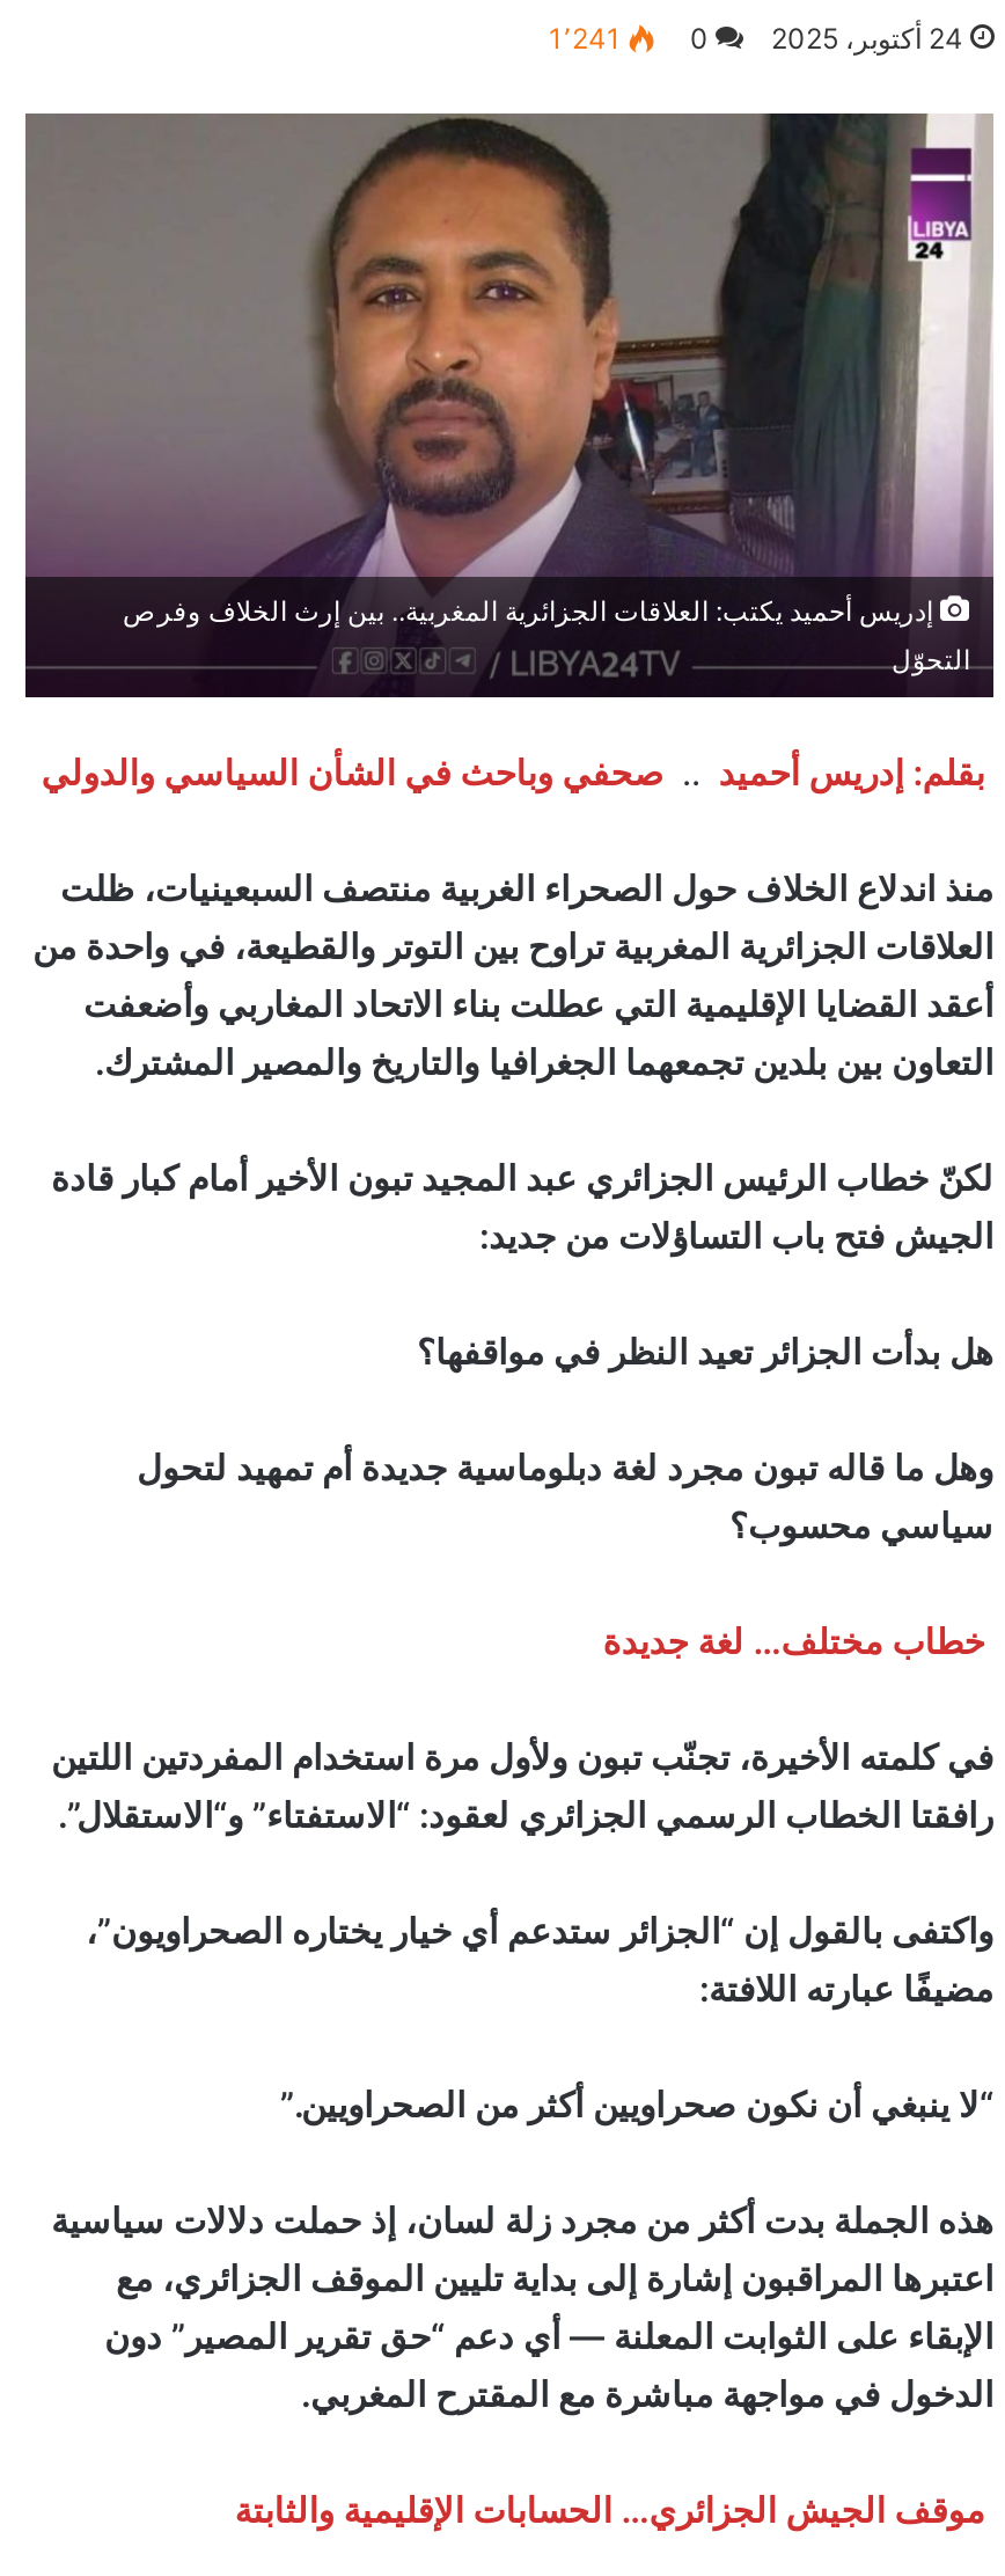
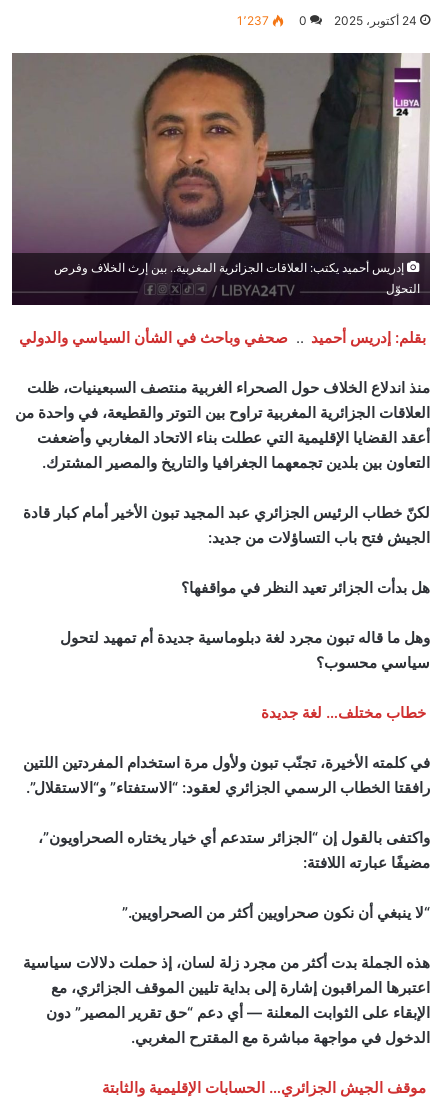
- 1٬241 0
+ 1٬237 0
